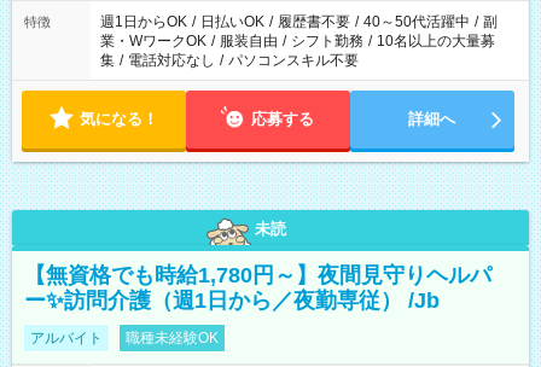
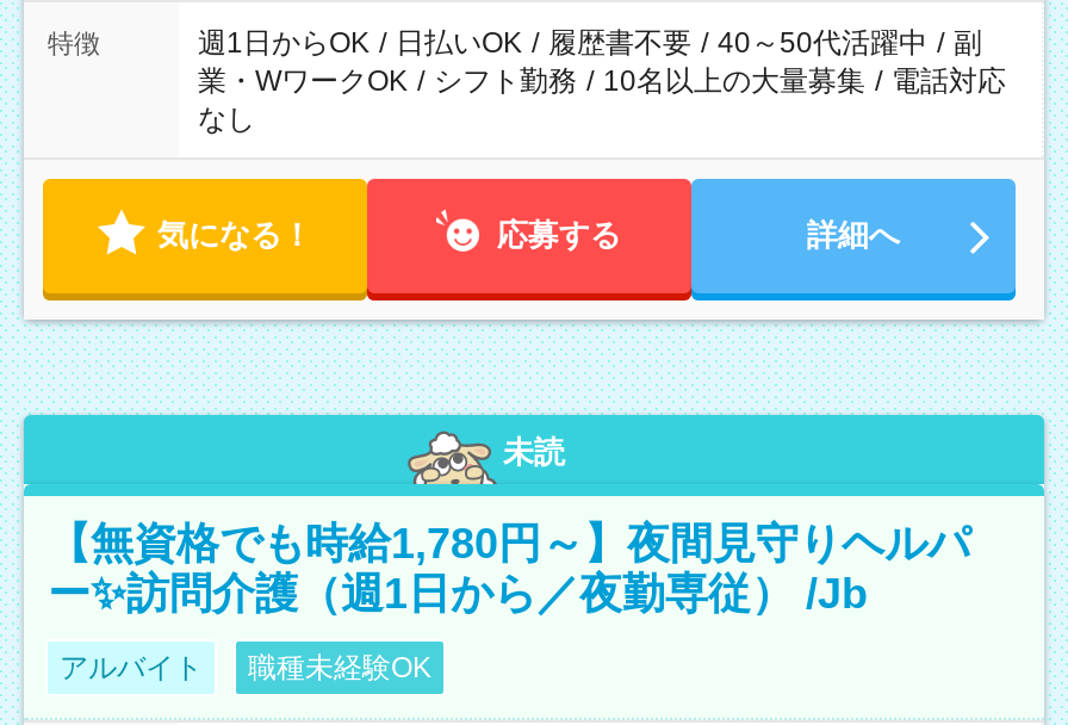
- 業・WワークOK / 服装自由 / シフト勤務 / 10名以上の大量募
- 集 / 電話対応なし / パソコンスキル不要
+ 業・WワークOK / シフト勤務 / 10名以上の大量募集 / 電話対応
+ なし
